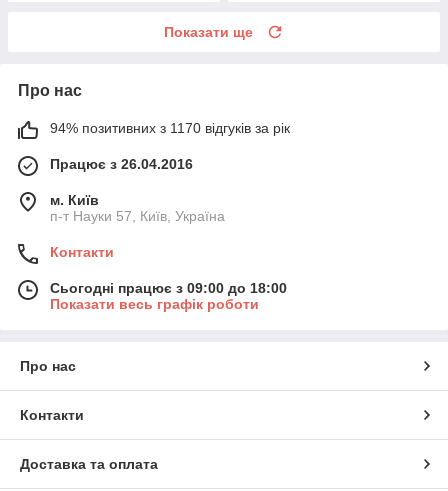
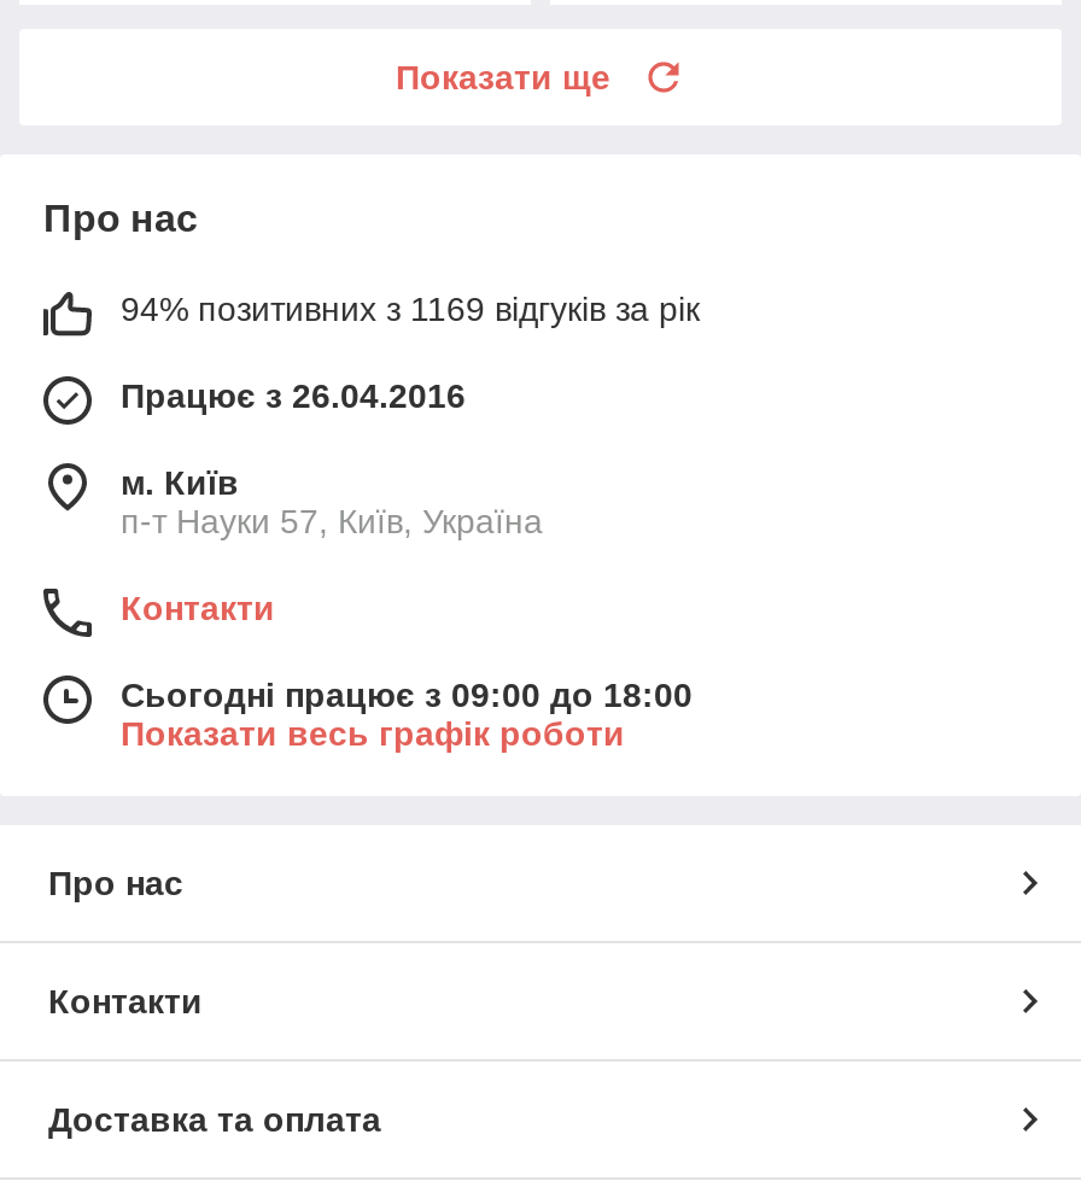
- 94% позитивних з 1170 відгуків за рік
+ 94% позитивних з 1169 відгуків за рік
